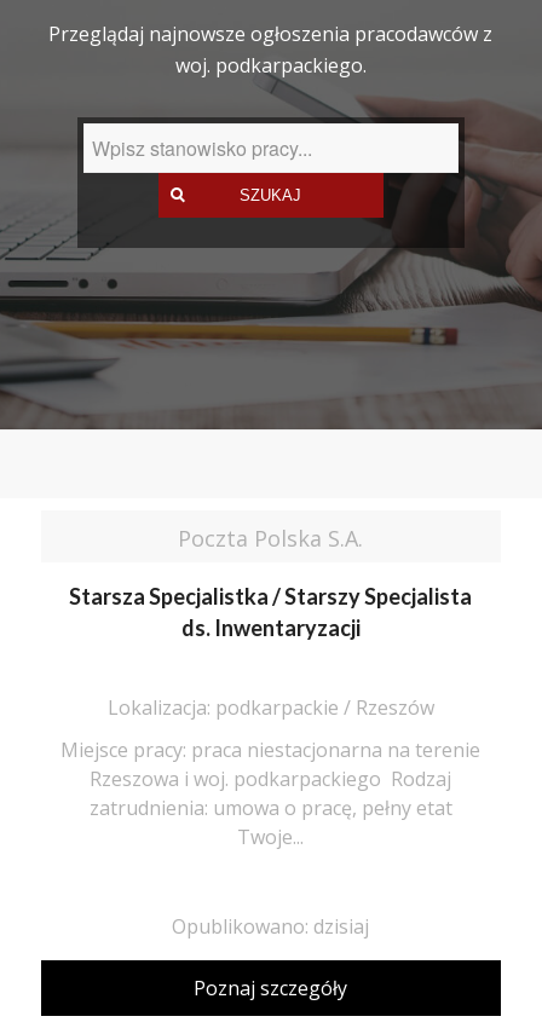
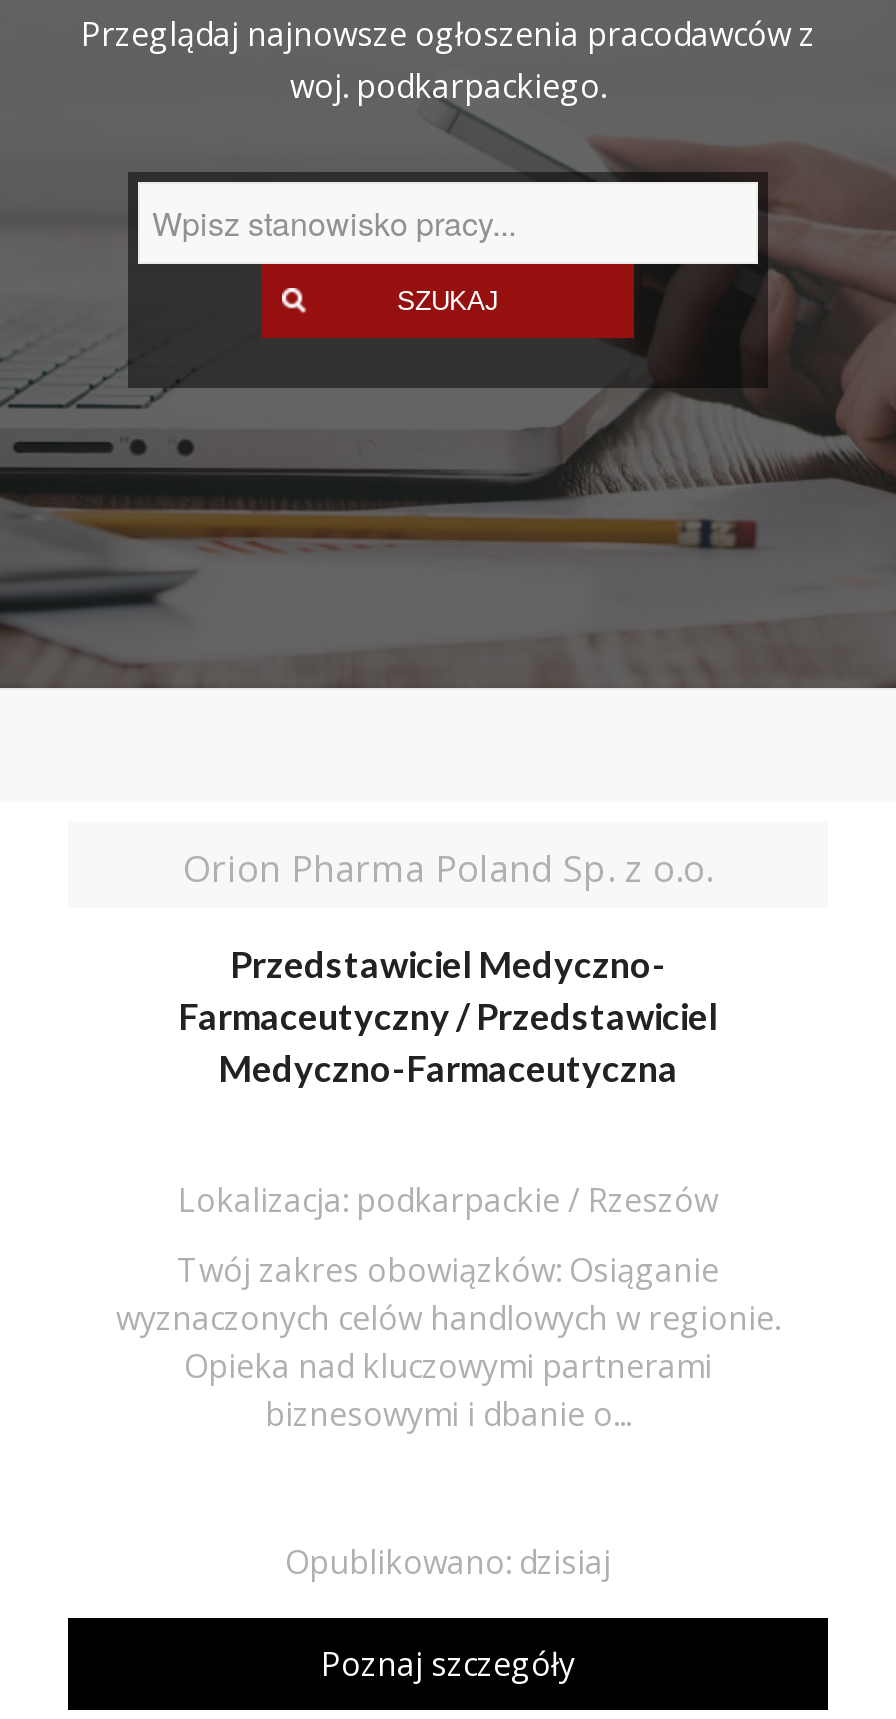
- Poczta Polska S.A.
+ Orion Pharma Poland Sp. z o.o.

- Starsza Specjalistka / Starszy Specjalista
- ds. Inwentaryzacji
+ Przedstawiciel Medyczno-
+ Farmaceutyczny / Przedstawiciel
+ Medyczno-Farmaceutyczna

- Miejsce pracy: praca niestacjonarna na terenie
- Rzeszowa i woj. podkarpackiego Rodzaj
- zatrudnienia: umowa o pracę, pełny etat
- Twoje...
+ Twój zakres obowiązków: Osiąganie
+ wyznaczonych celów handlowych w regionie.
+ Opieka nad kluczowymi partnerami
+ biznesowymi i dbanie o...
